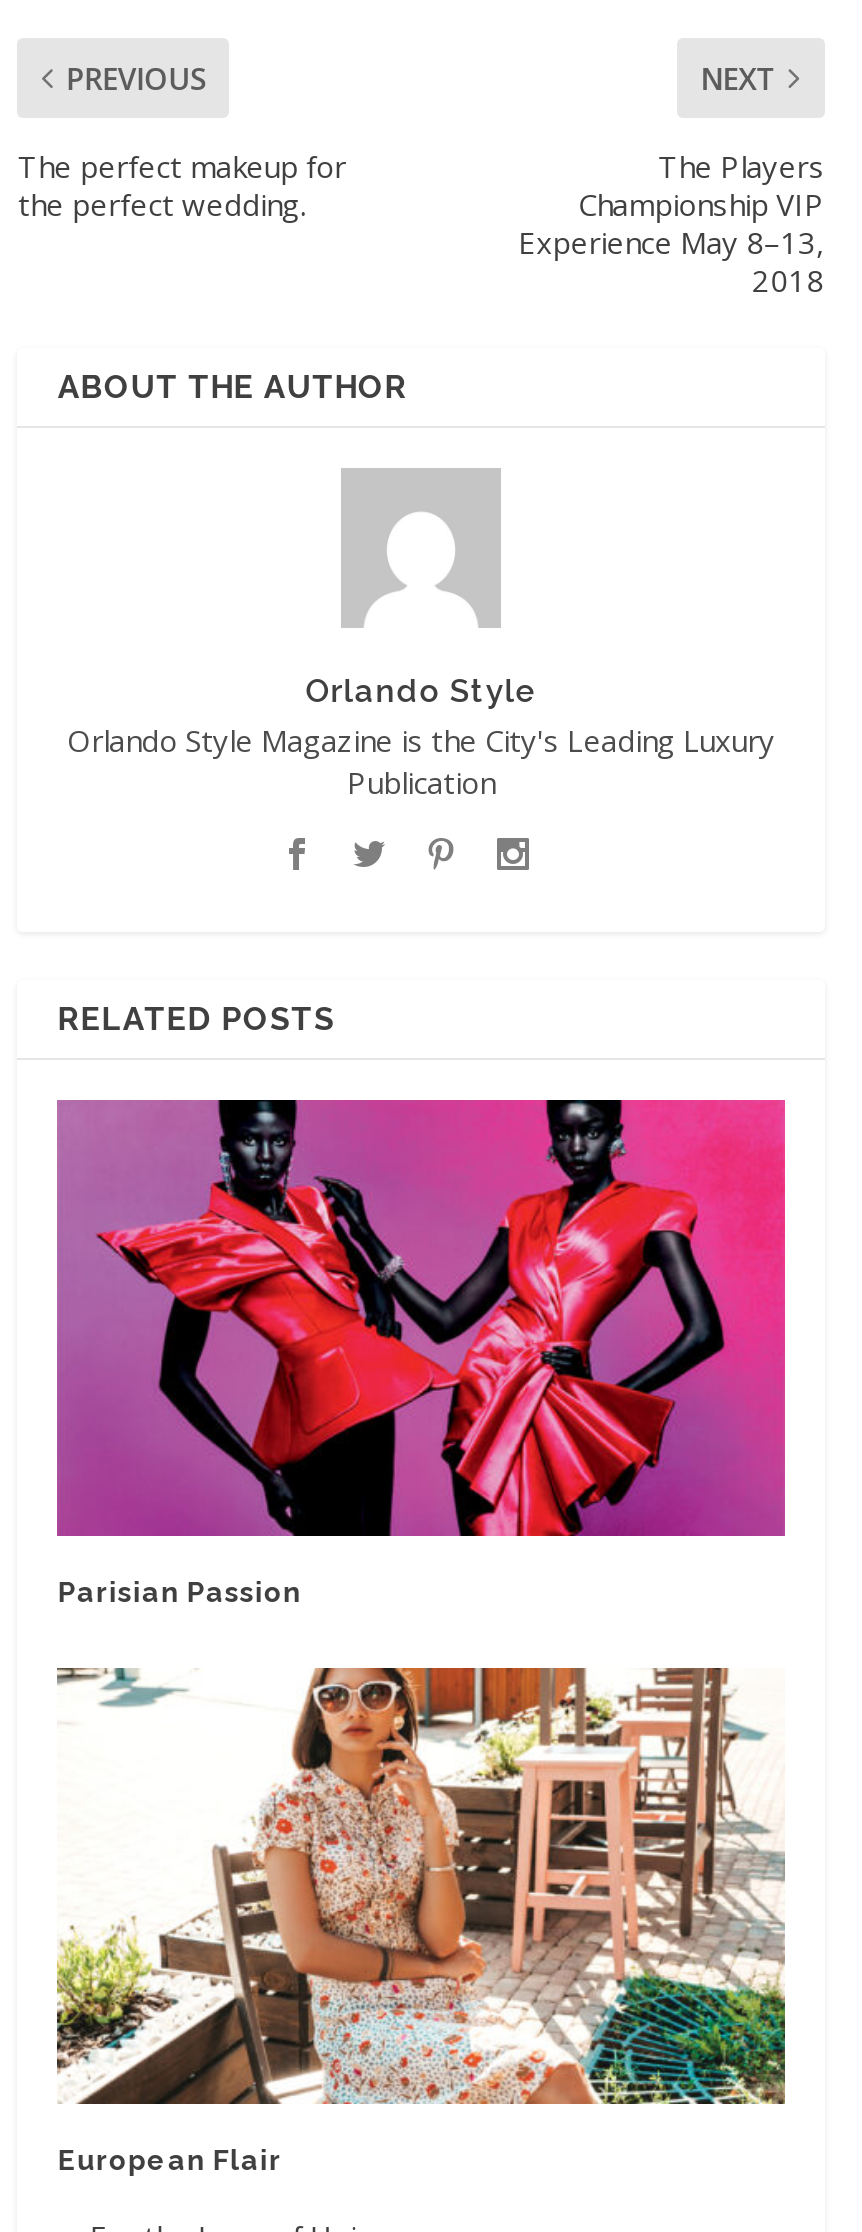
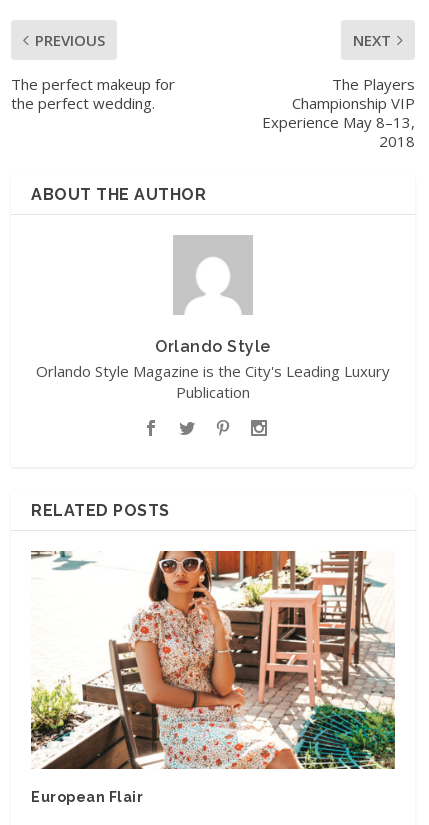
- [image]
- Parisian Passion
